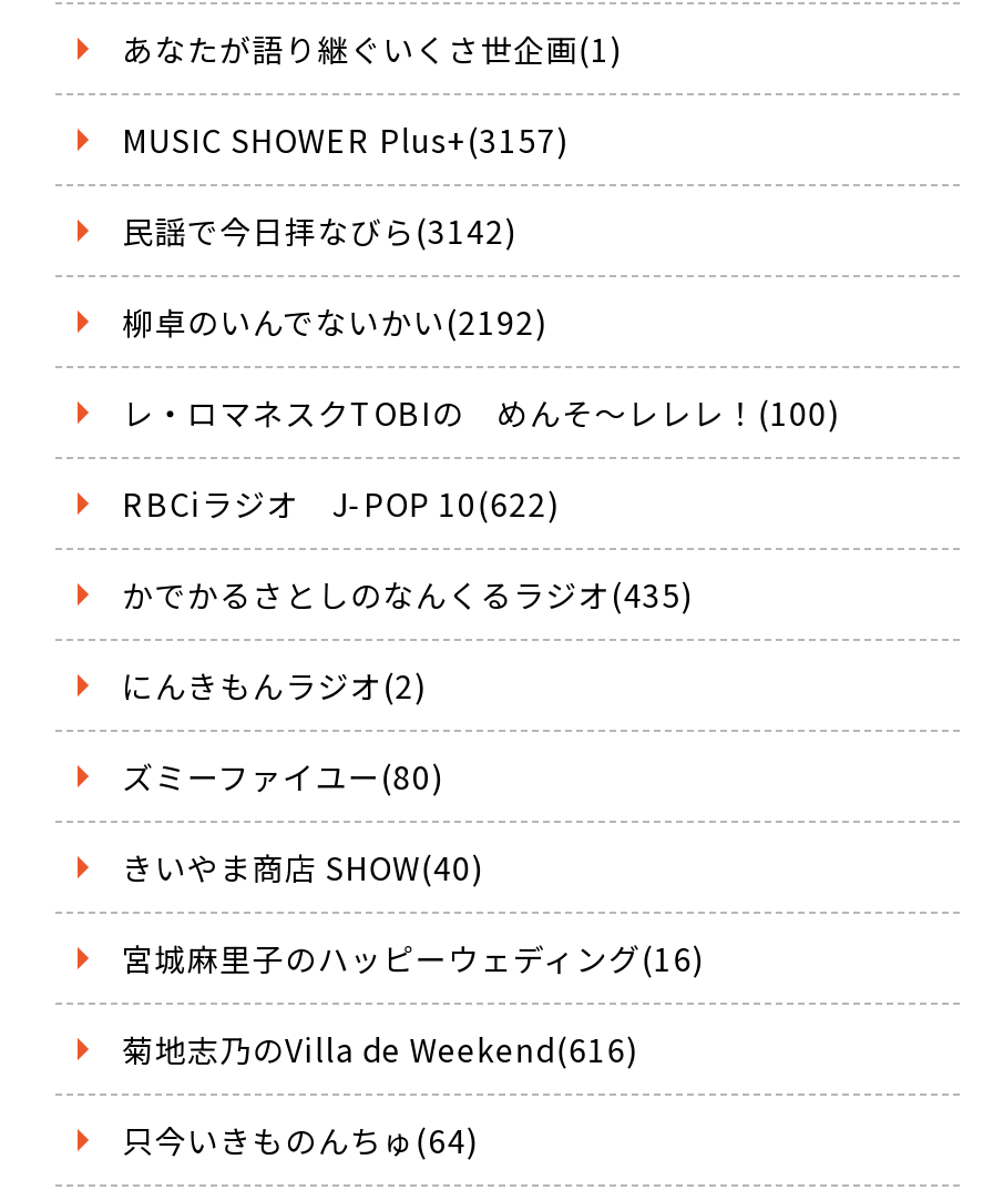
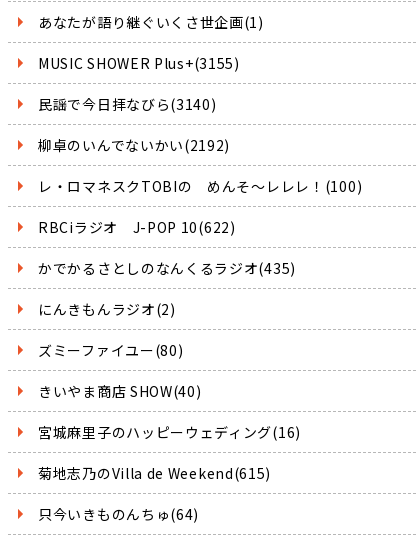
- MUSIC SHOWER Plus+(3157)
+ MUSIC SHOWER Plus+(3155)

- 民謡で今日拝なびら(3142)
+ 民謡で今日拝なびら(3140)

- 菊地志乃のVilla de Weekend(616)
+ 菊地志乃のVilla de Weekend(615)
